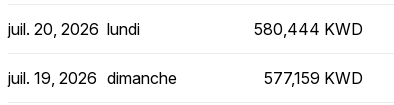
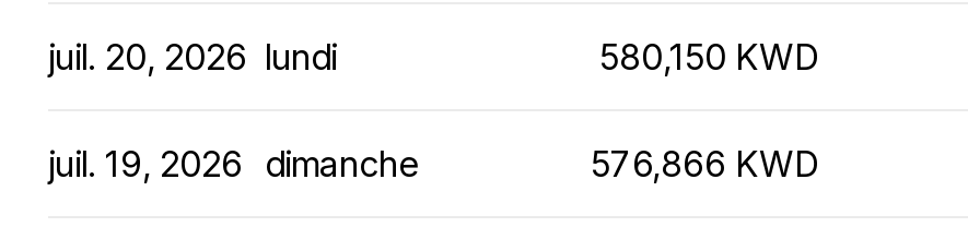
- 580,444 KWD
+ 580,150 KWD

- 577,159 KWD
+ 576,866 KWD
